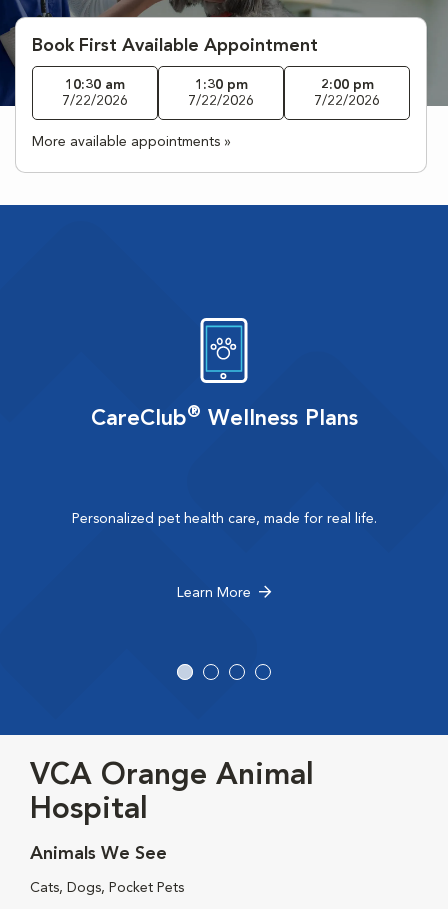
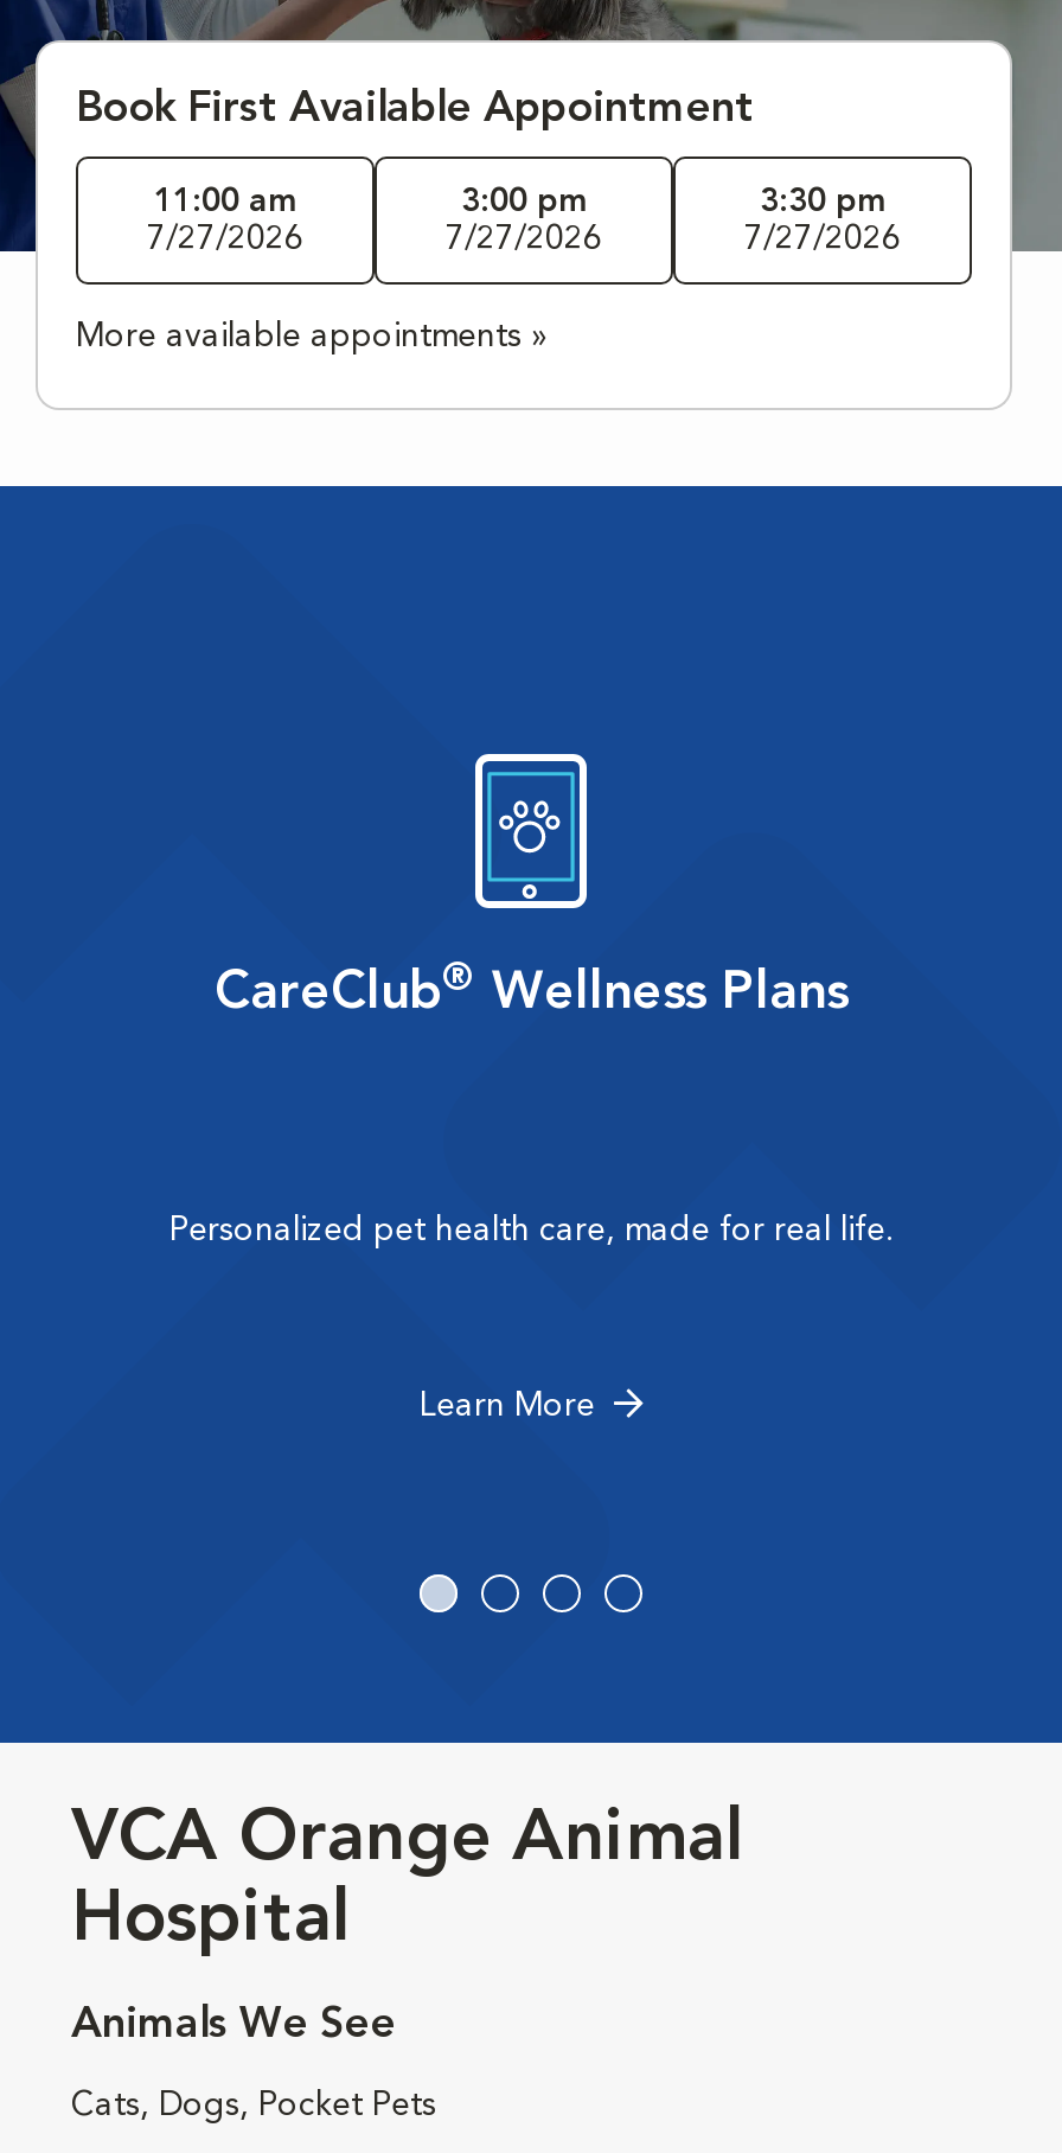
- 10:30 am
+ 11:00 am

- 1:30 pm
+ 3:00 pm

- 2:00 pm
+ 3:30 pm

- 7/22/2026
+ 7/27/2026

- 7/22/2026
+ 7/27/2026

- 7/22/2026
+ 7/27/2026
